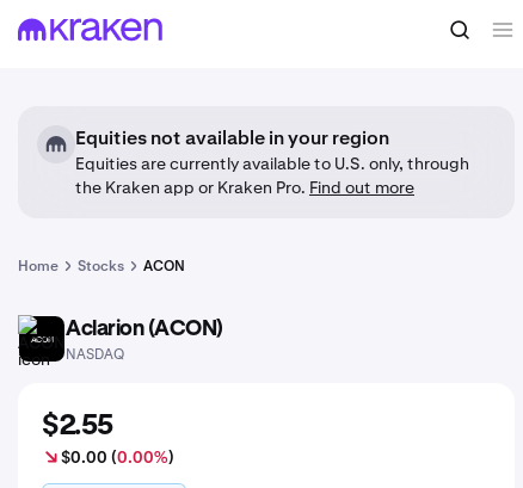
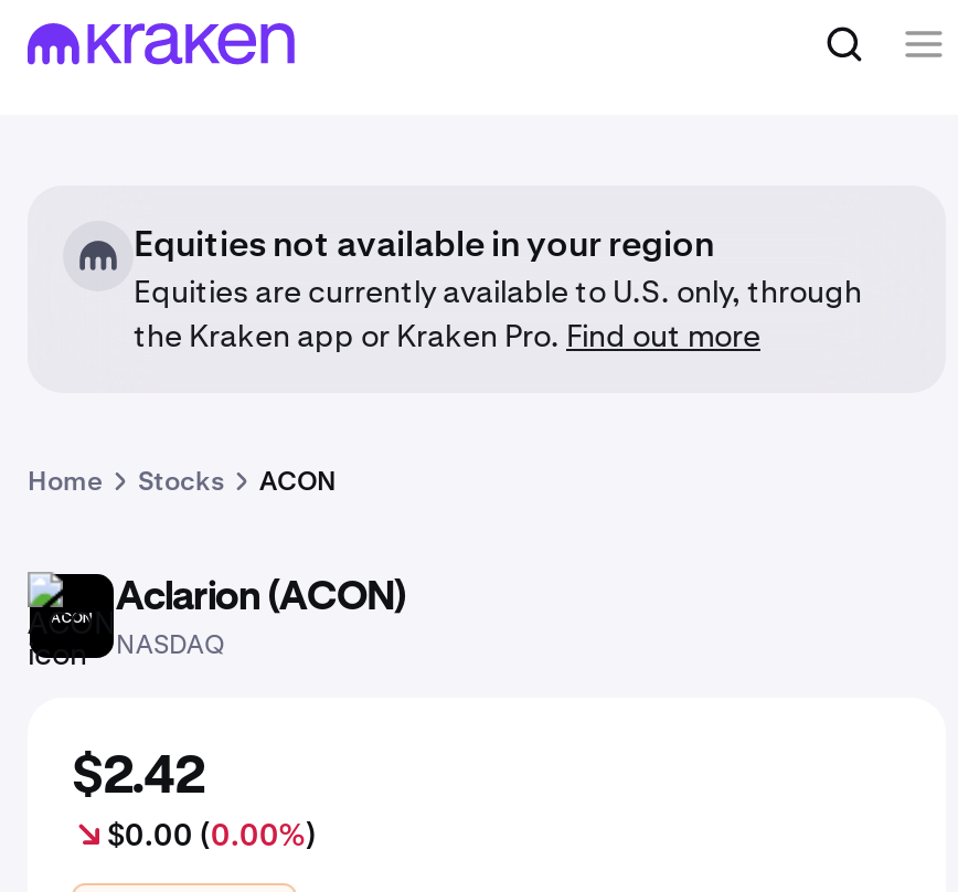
- $2.55
+ $2.42
